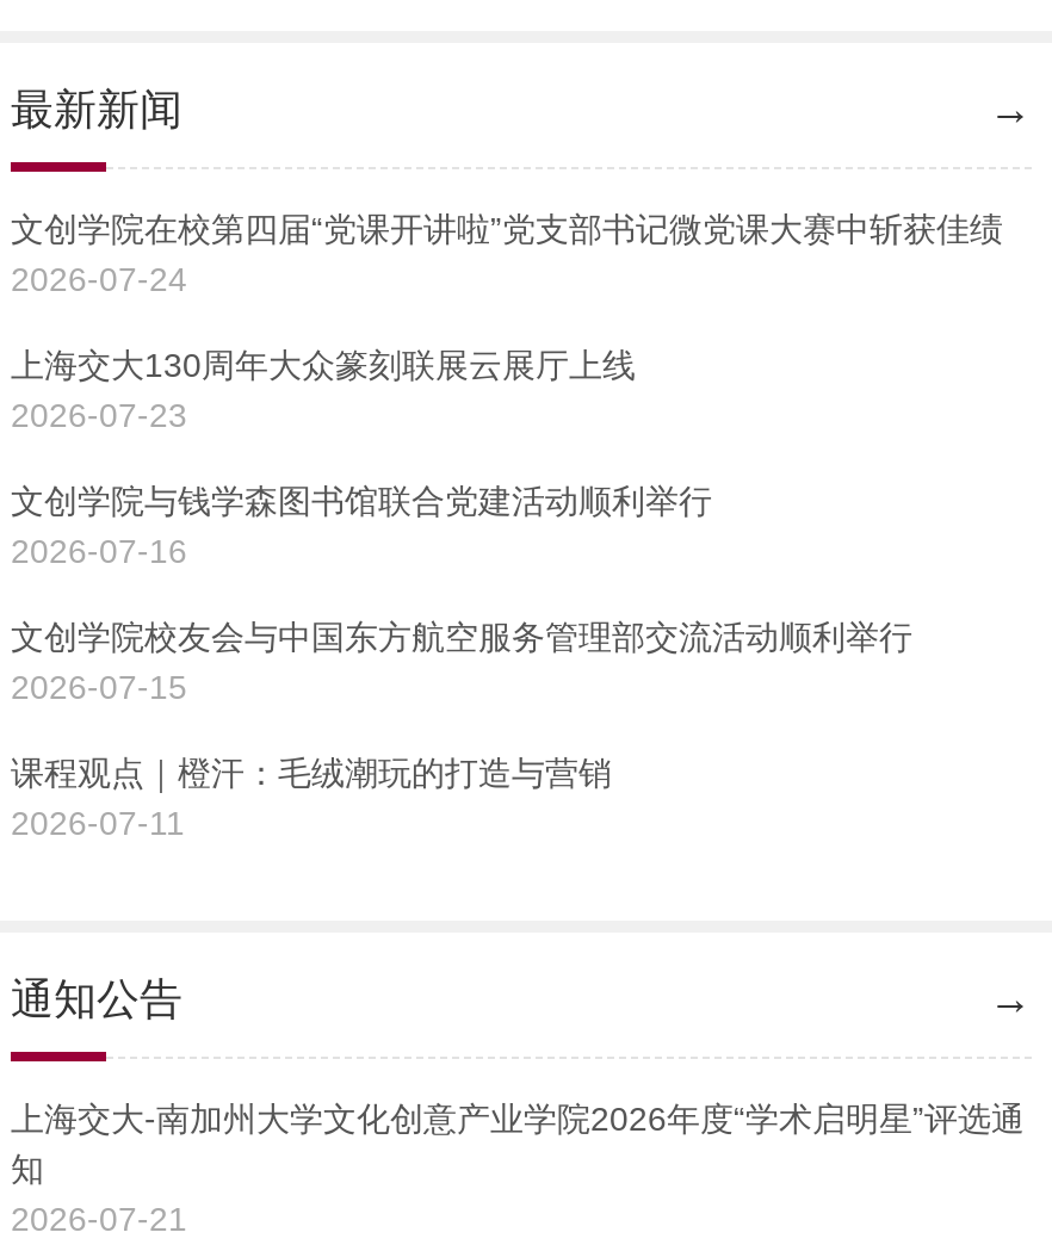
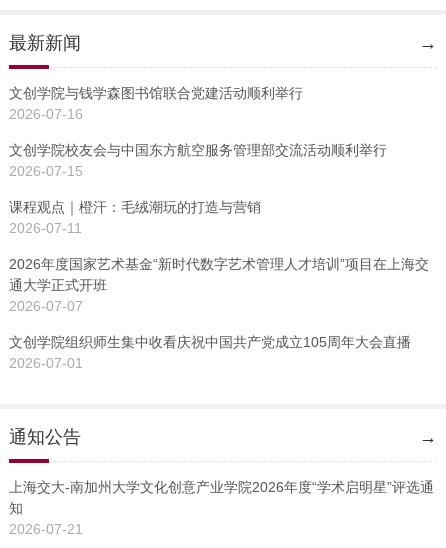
- 文创学院在校第四届“党课开讲啦”党支部书记微党课大赛中斩获佳绩
- 2026-07-24
- 上海交大130周年大众篆刻联展云展厅上线
- 2026-07-23

moved up: 文创学院与钱学森图书馆联合党建活动顺利举行 | 2026-07-16 | 文创学院校友会与中国东方航空服务管理部交流活动顺利举行 | 2026-07-15 | 课程观点｜橙汗：毛绒潮玩的打造与营销 | 2026-07-11

+ 2026年度国家艺术基金“新时代数字艺术管理人才培训”项目在上海交
+ 通大学正式开班
+ 2026-07-07
+ 文创学院组织师生集中收看庆祝中国共产党成立105周年大会直播
+ 2026-07-01
